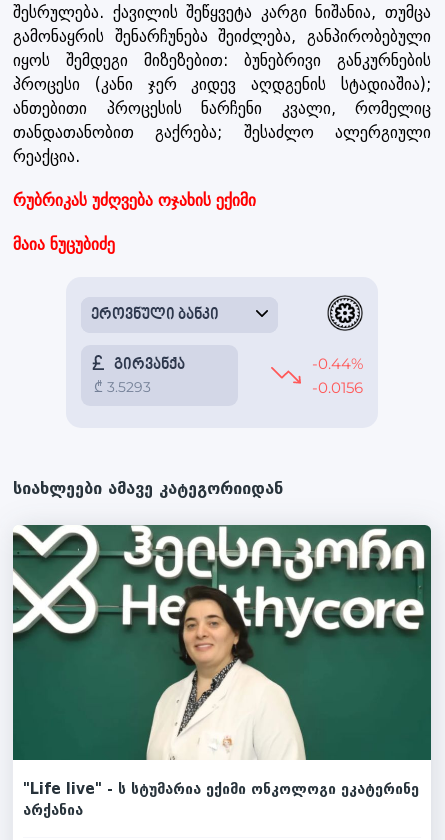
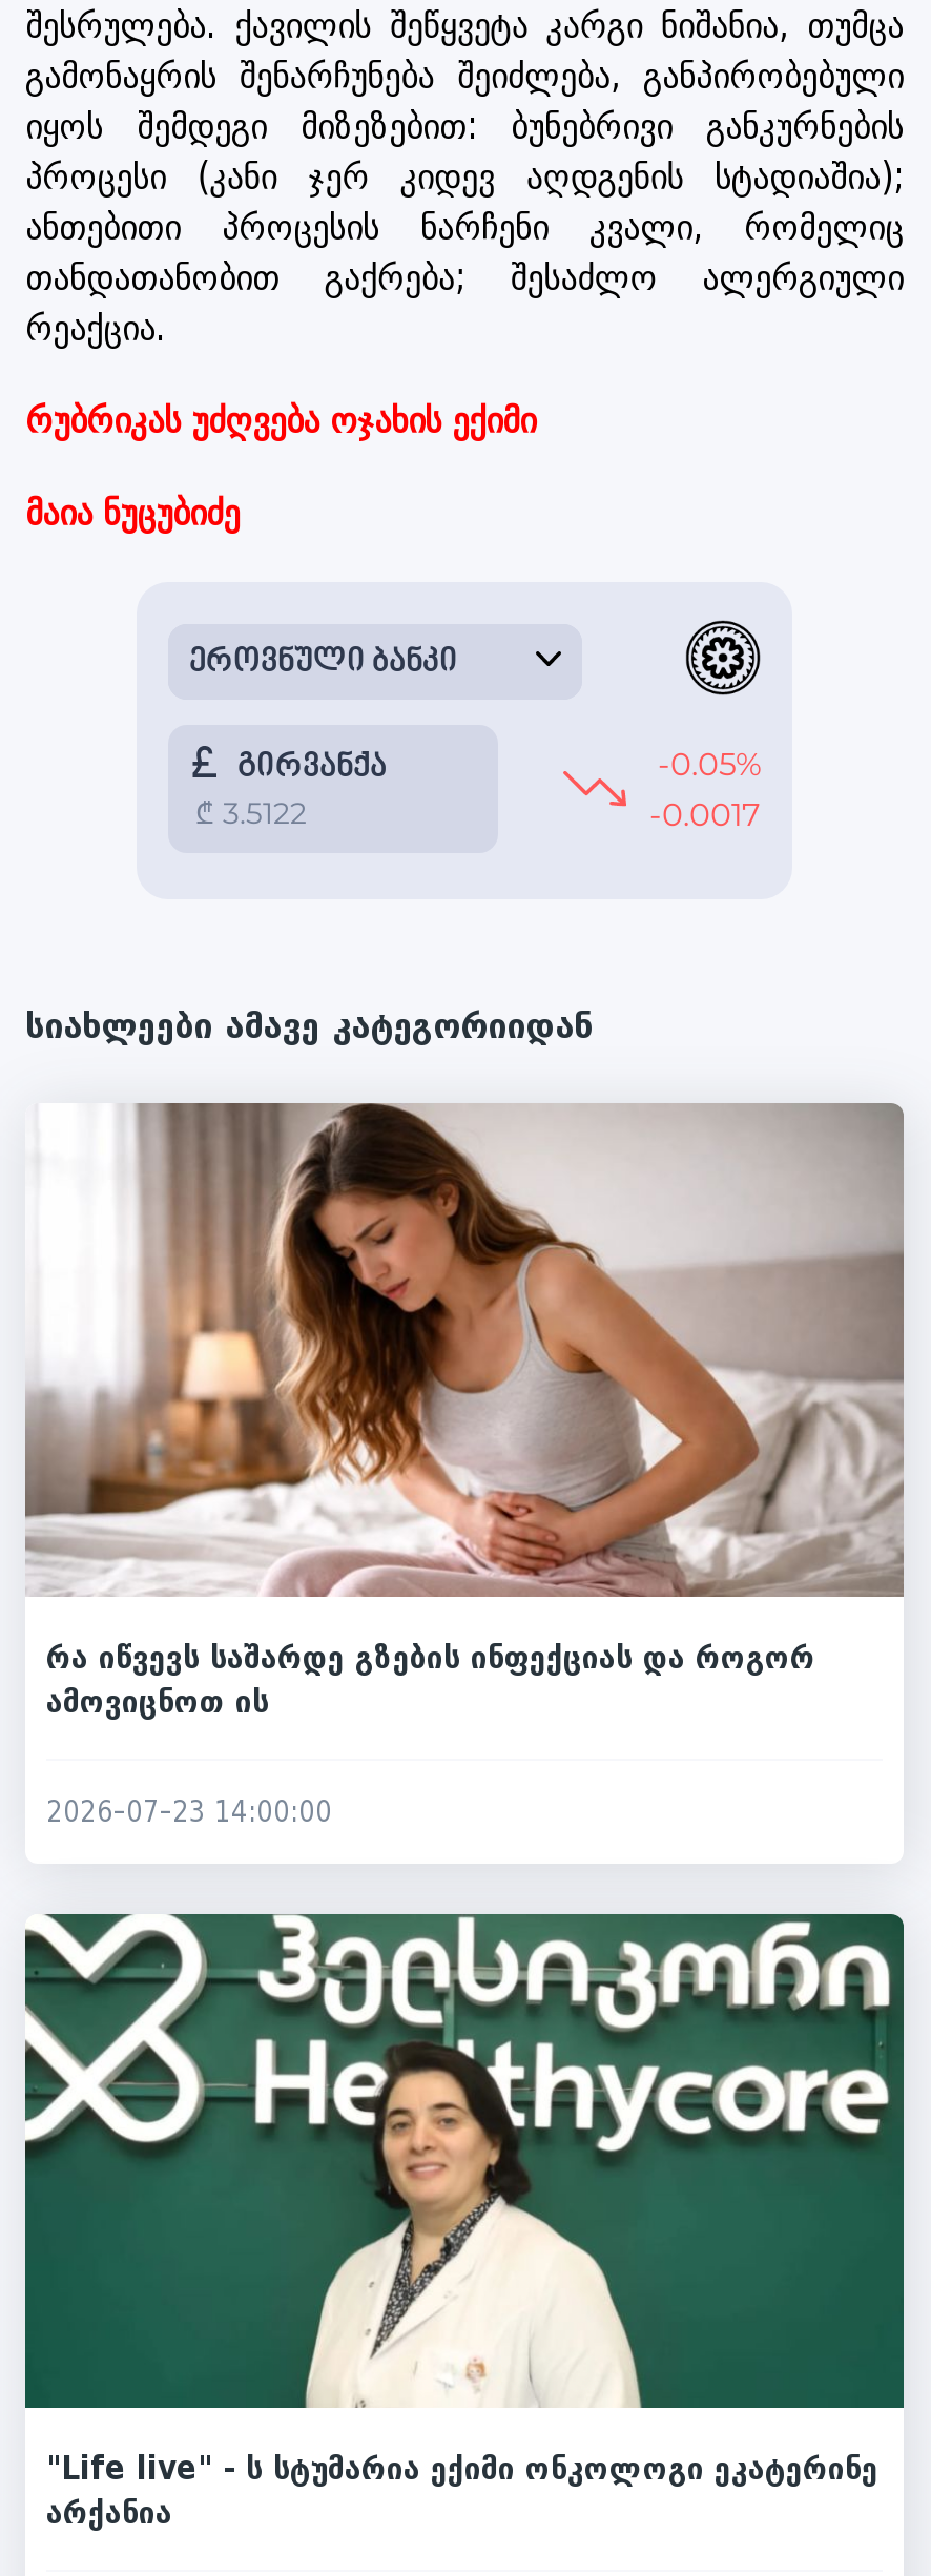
+ [image]
+ რა იწვევს საშარდე გზების ინფექციას და როგორ
+ ამოვიცნოთ ის
+ 2026-07-23 14:00:00
